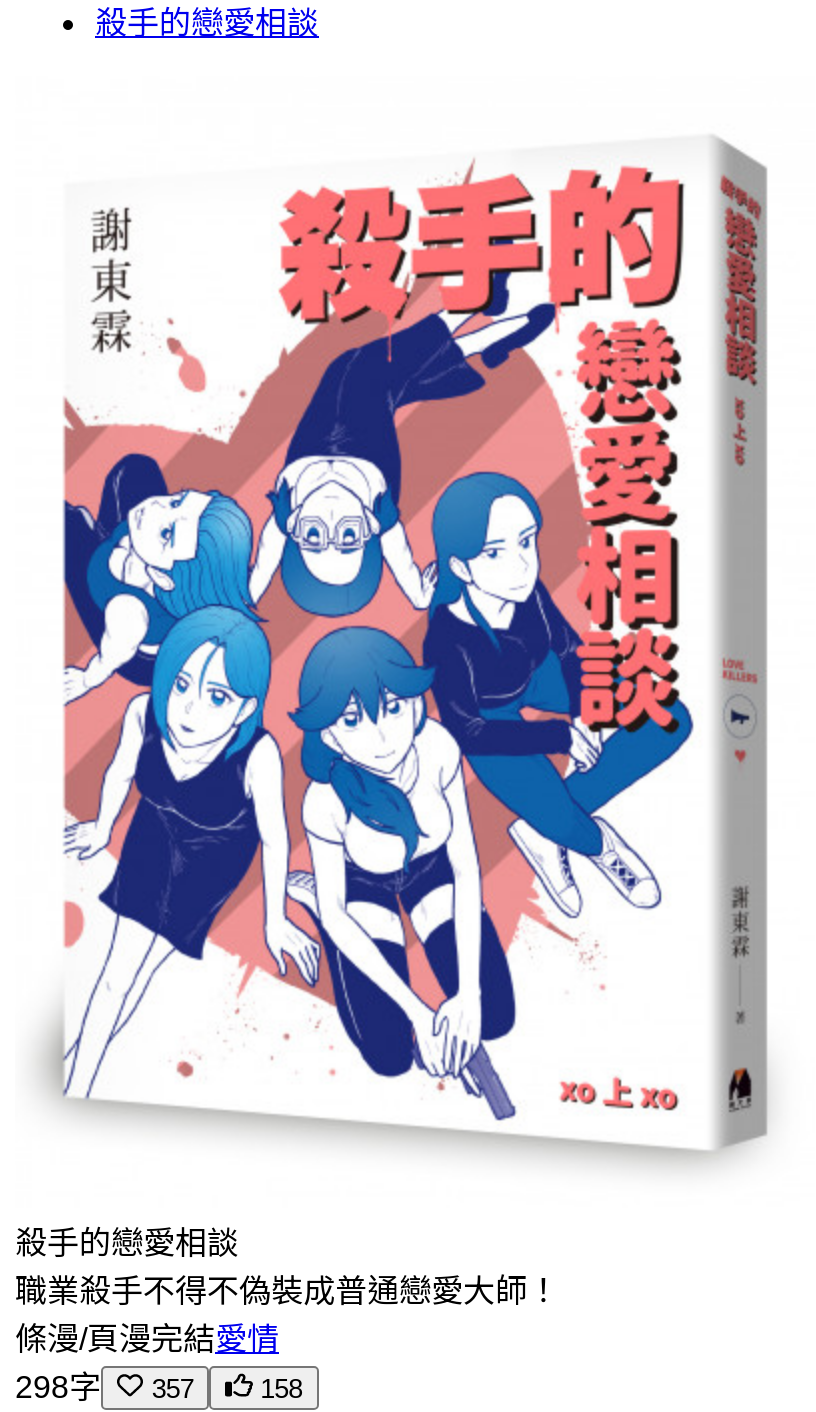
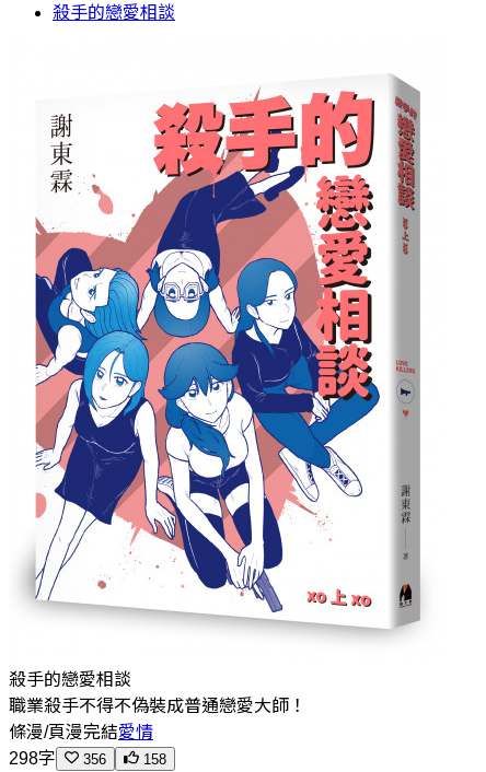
- 298字 357 158
+ 298字 356 158
